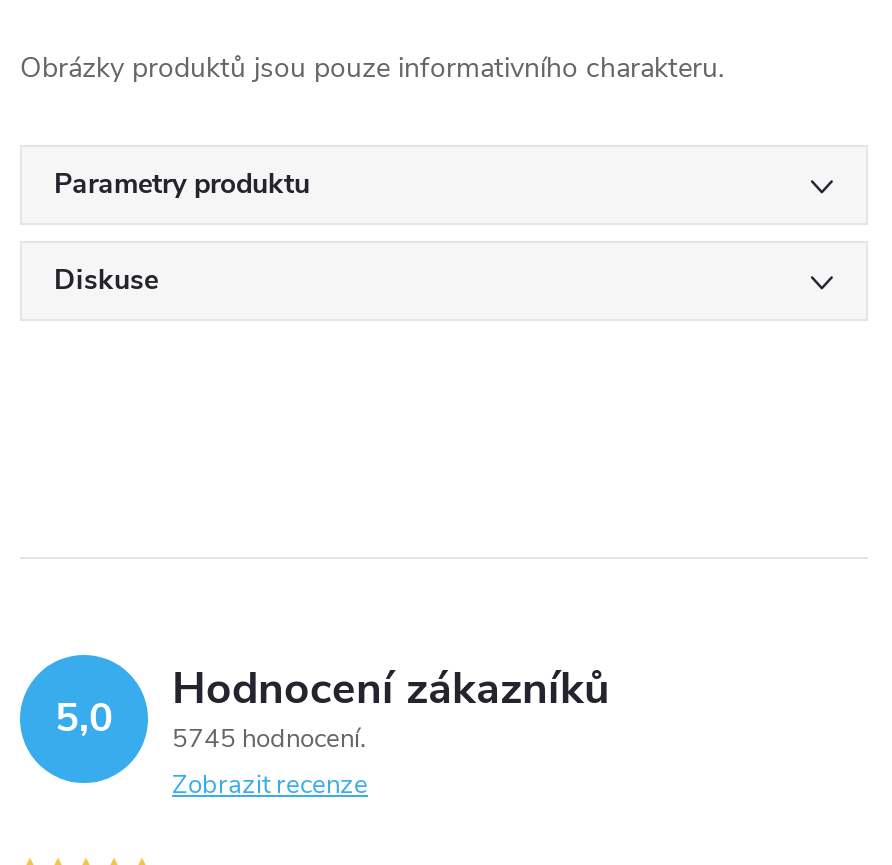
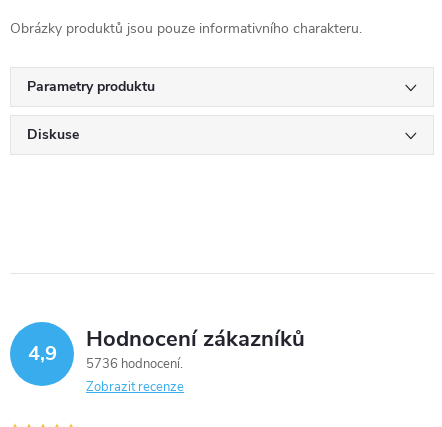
- 5,0
+ 4,9

- 5745 hodnocení
+ 5736 hodnocení
